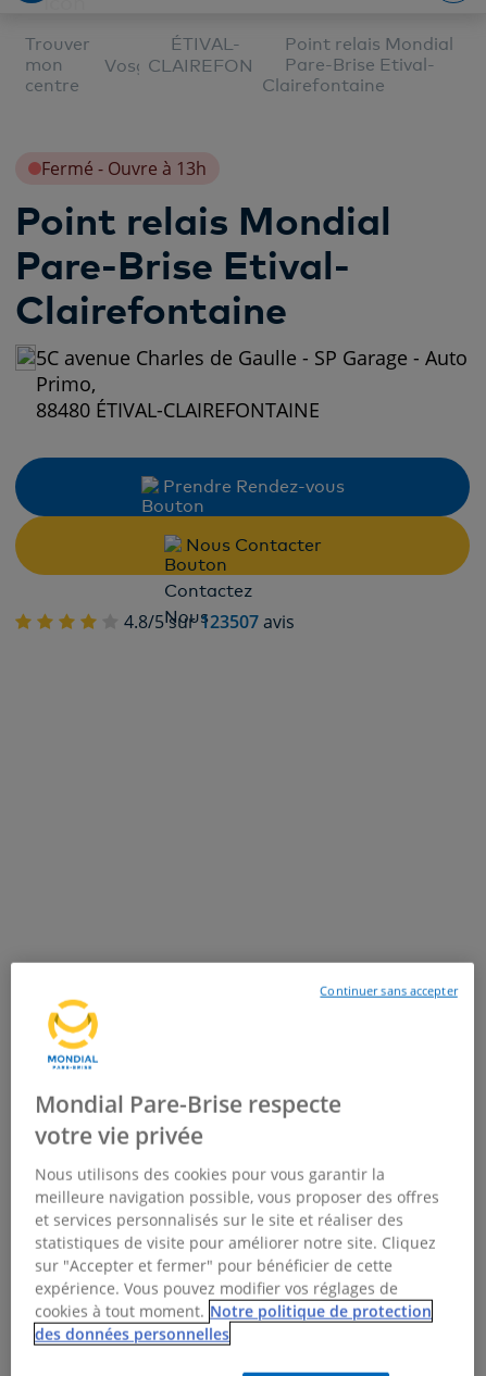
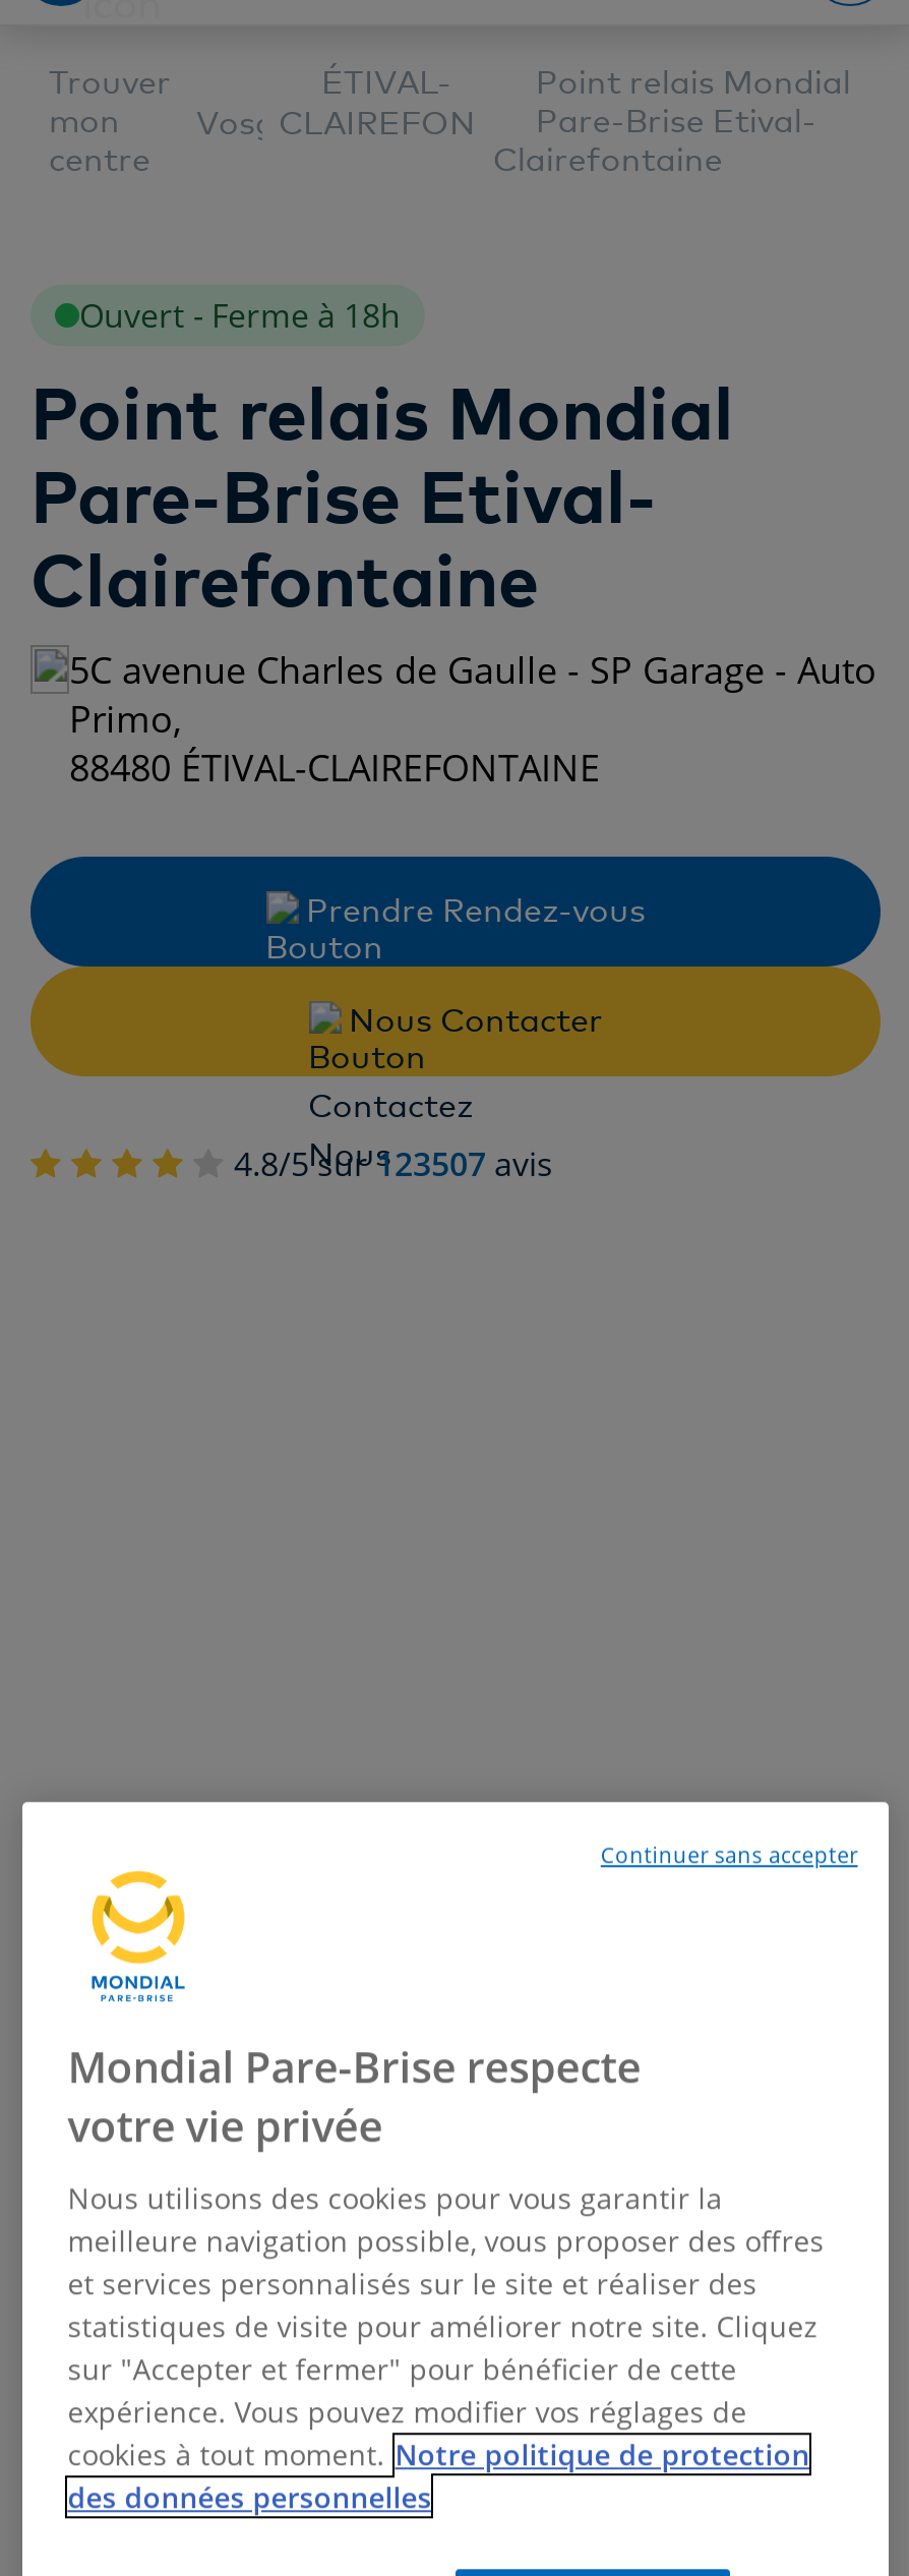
- Fermé - Ouvre à 13h
+ Ouvert - Ferme à 18h
